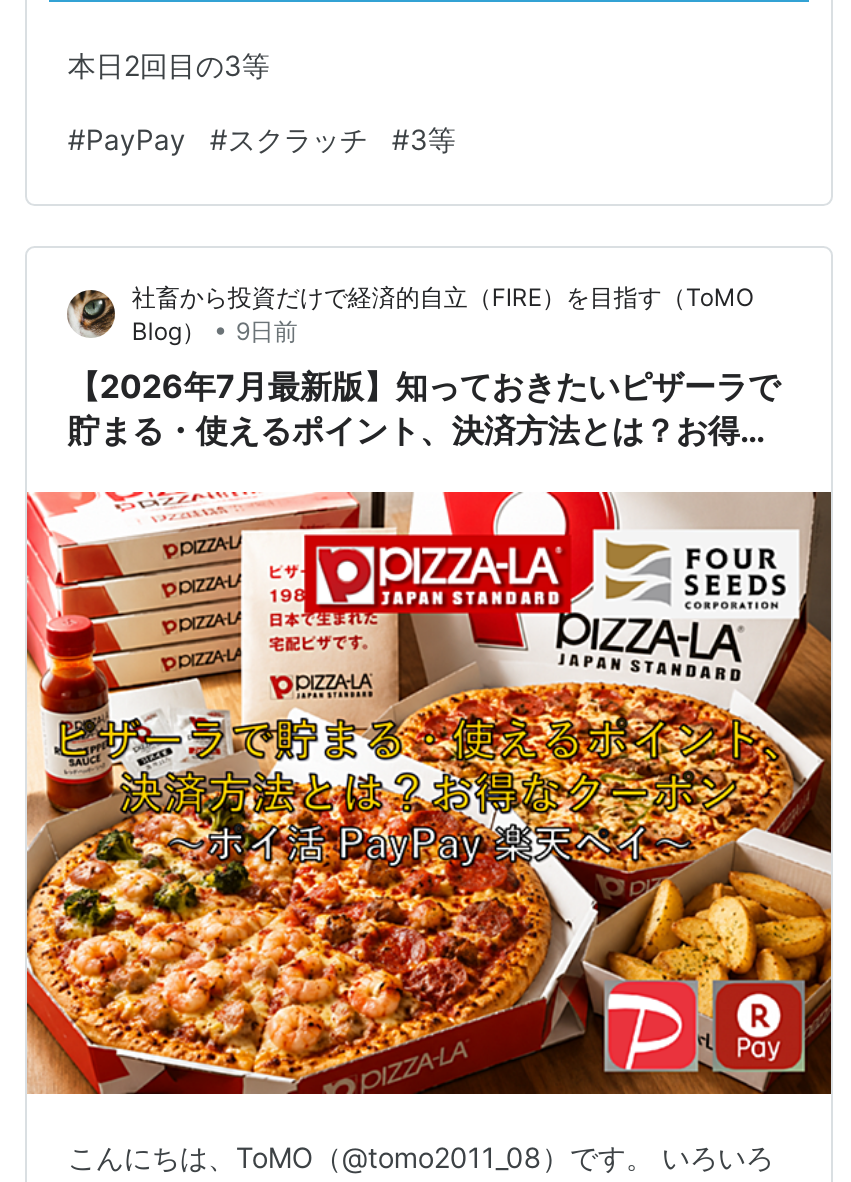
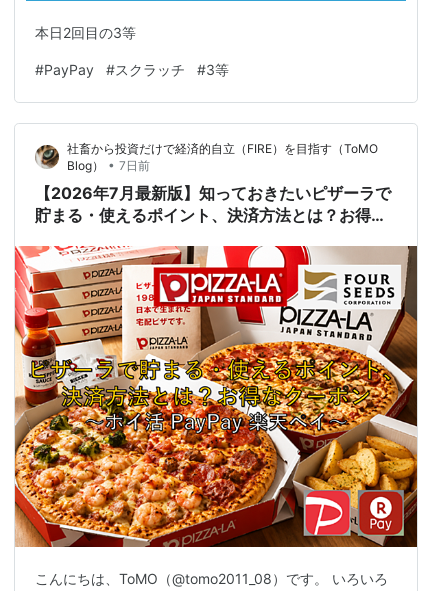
- Blog） • 9日前
+ Blog） • 7日前
